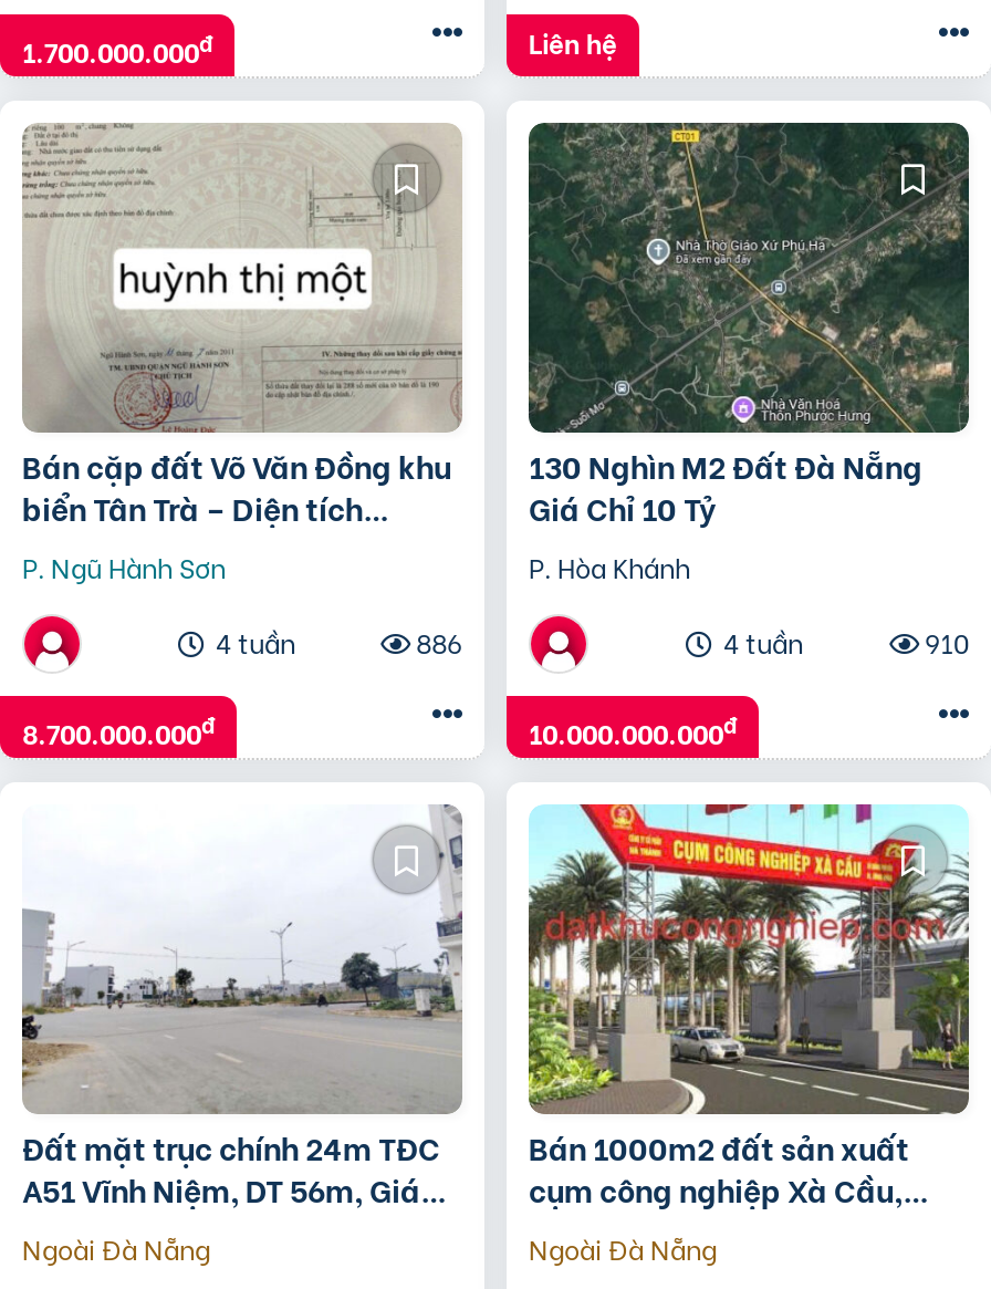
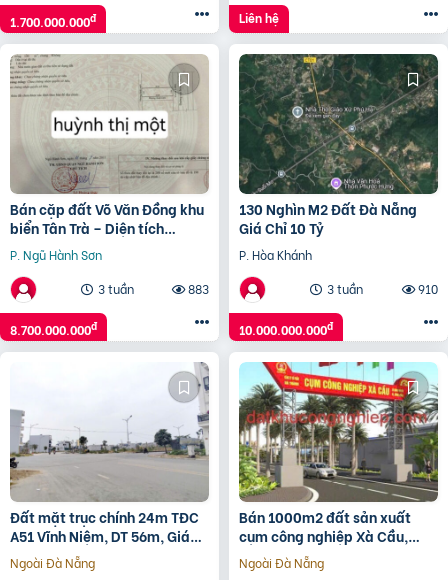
- 4 tuần
+ 3 tuần

- 886
+ 883

- 4 tuần
+ 3 tuần
